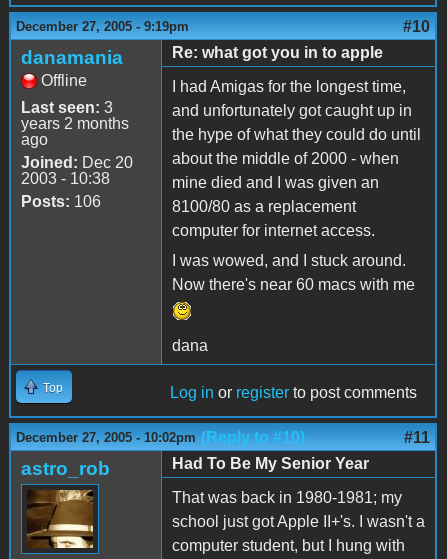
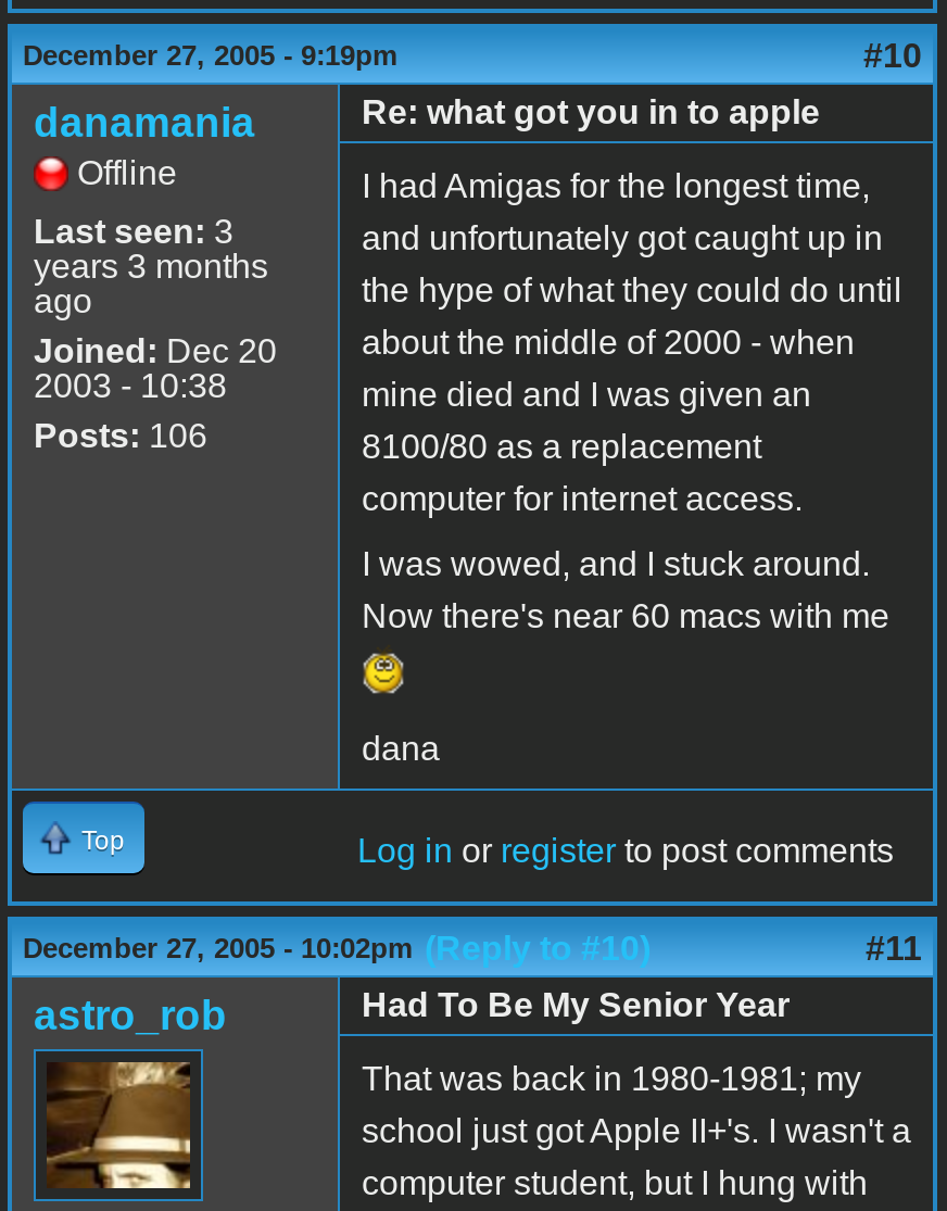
- years 2 months
+ years 3 months
